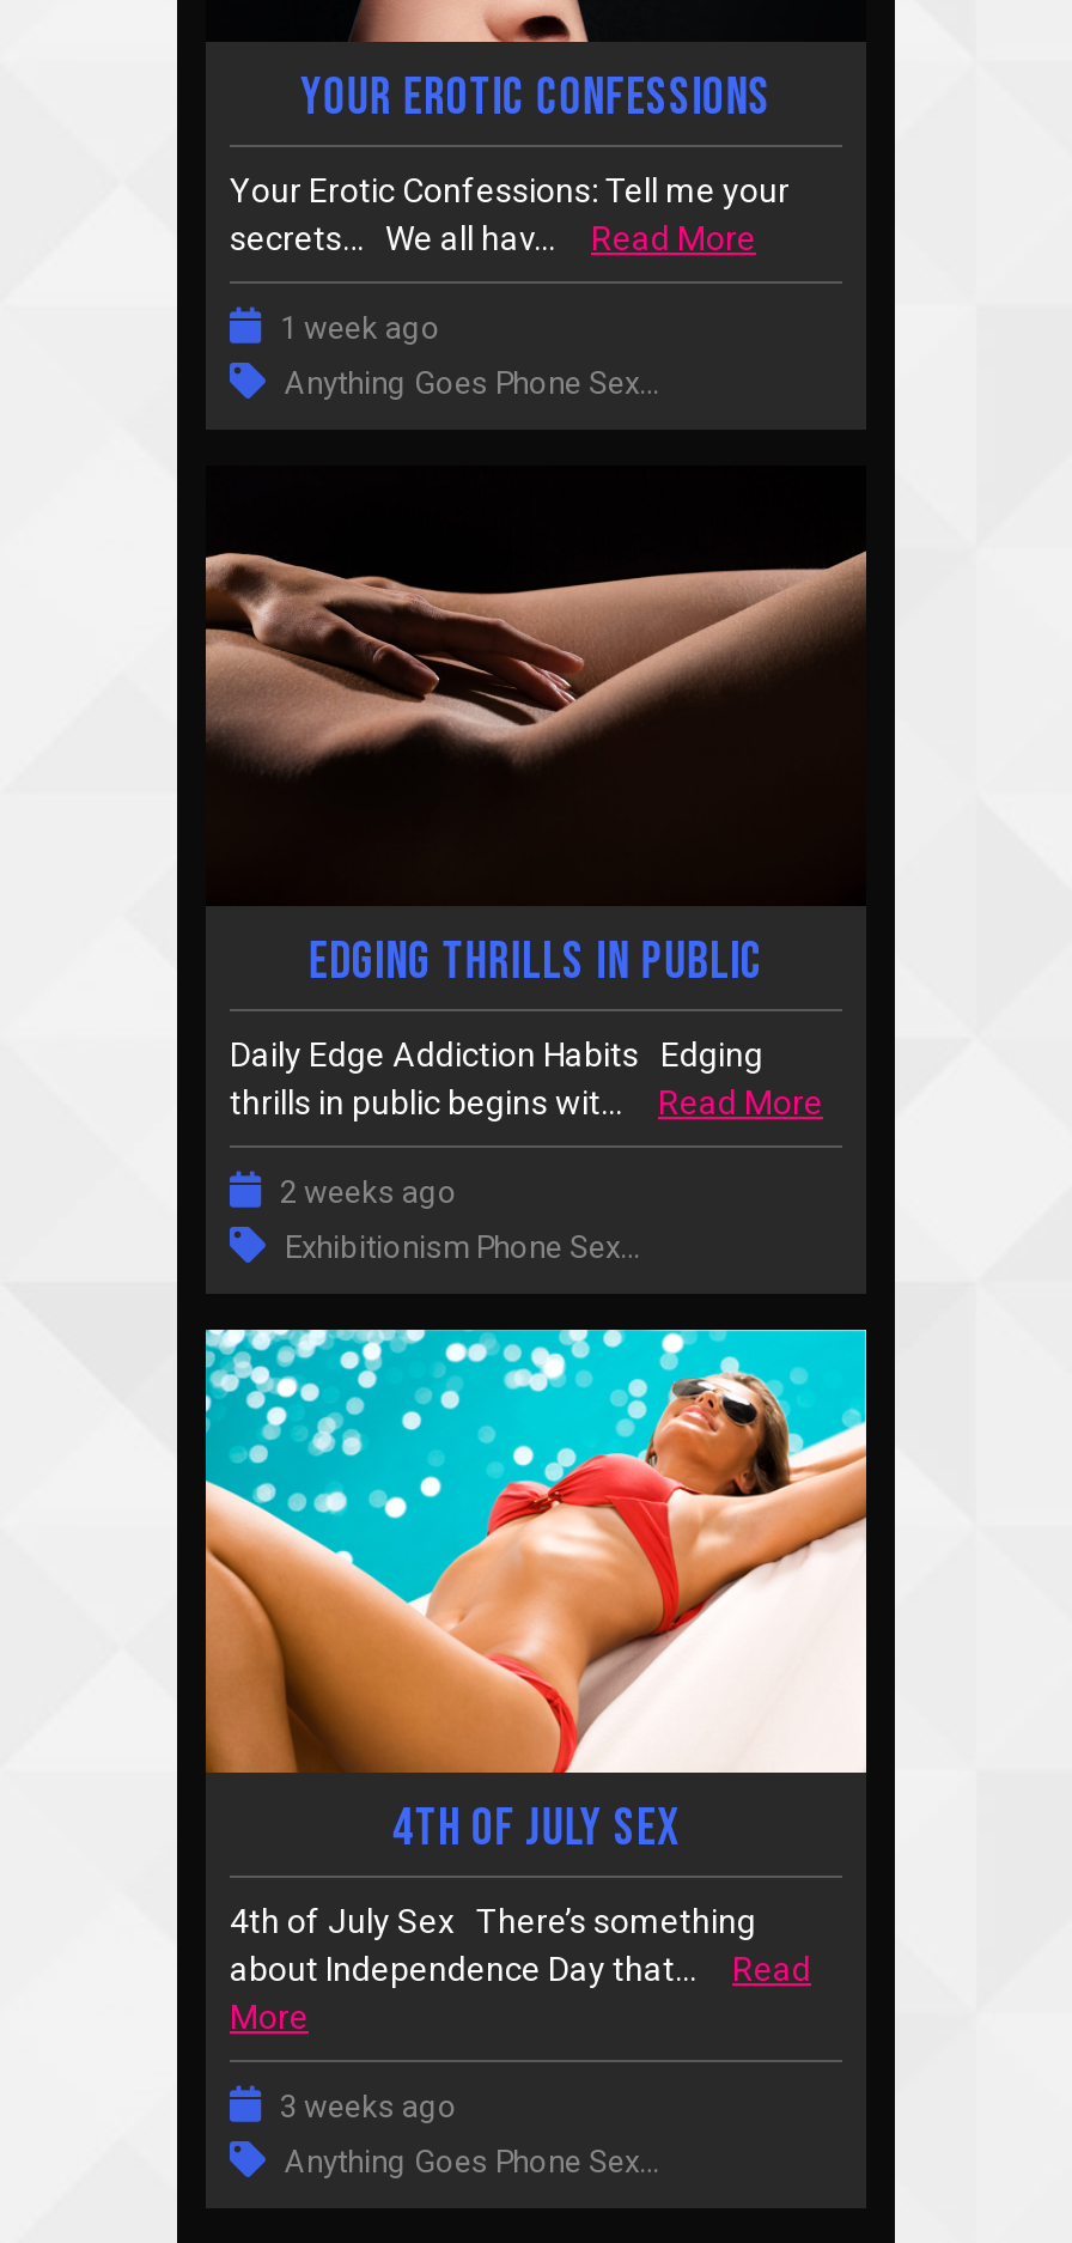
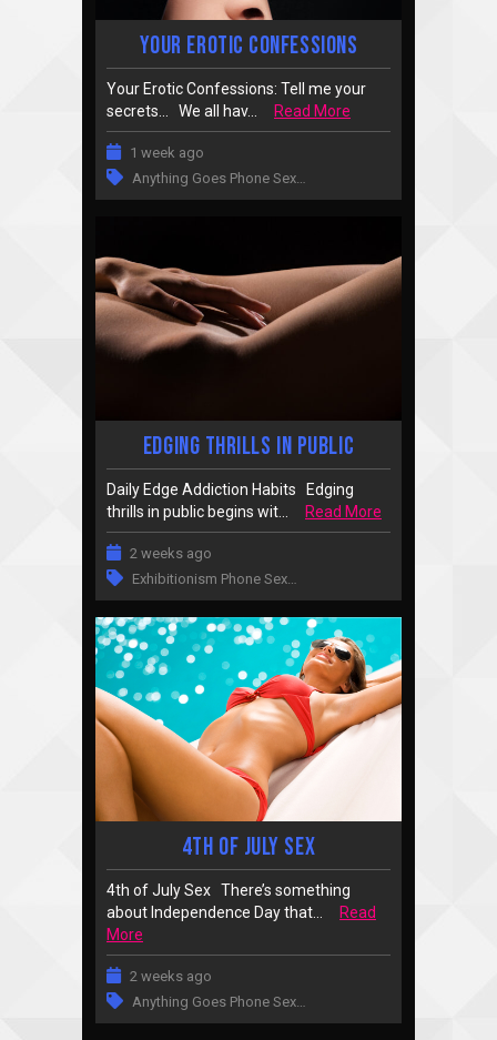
- 3 weeks ago
+ 2 weeks ago
